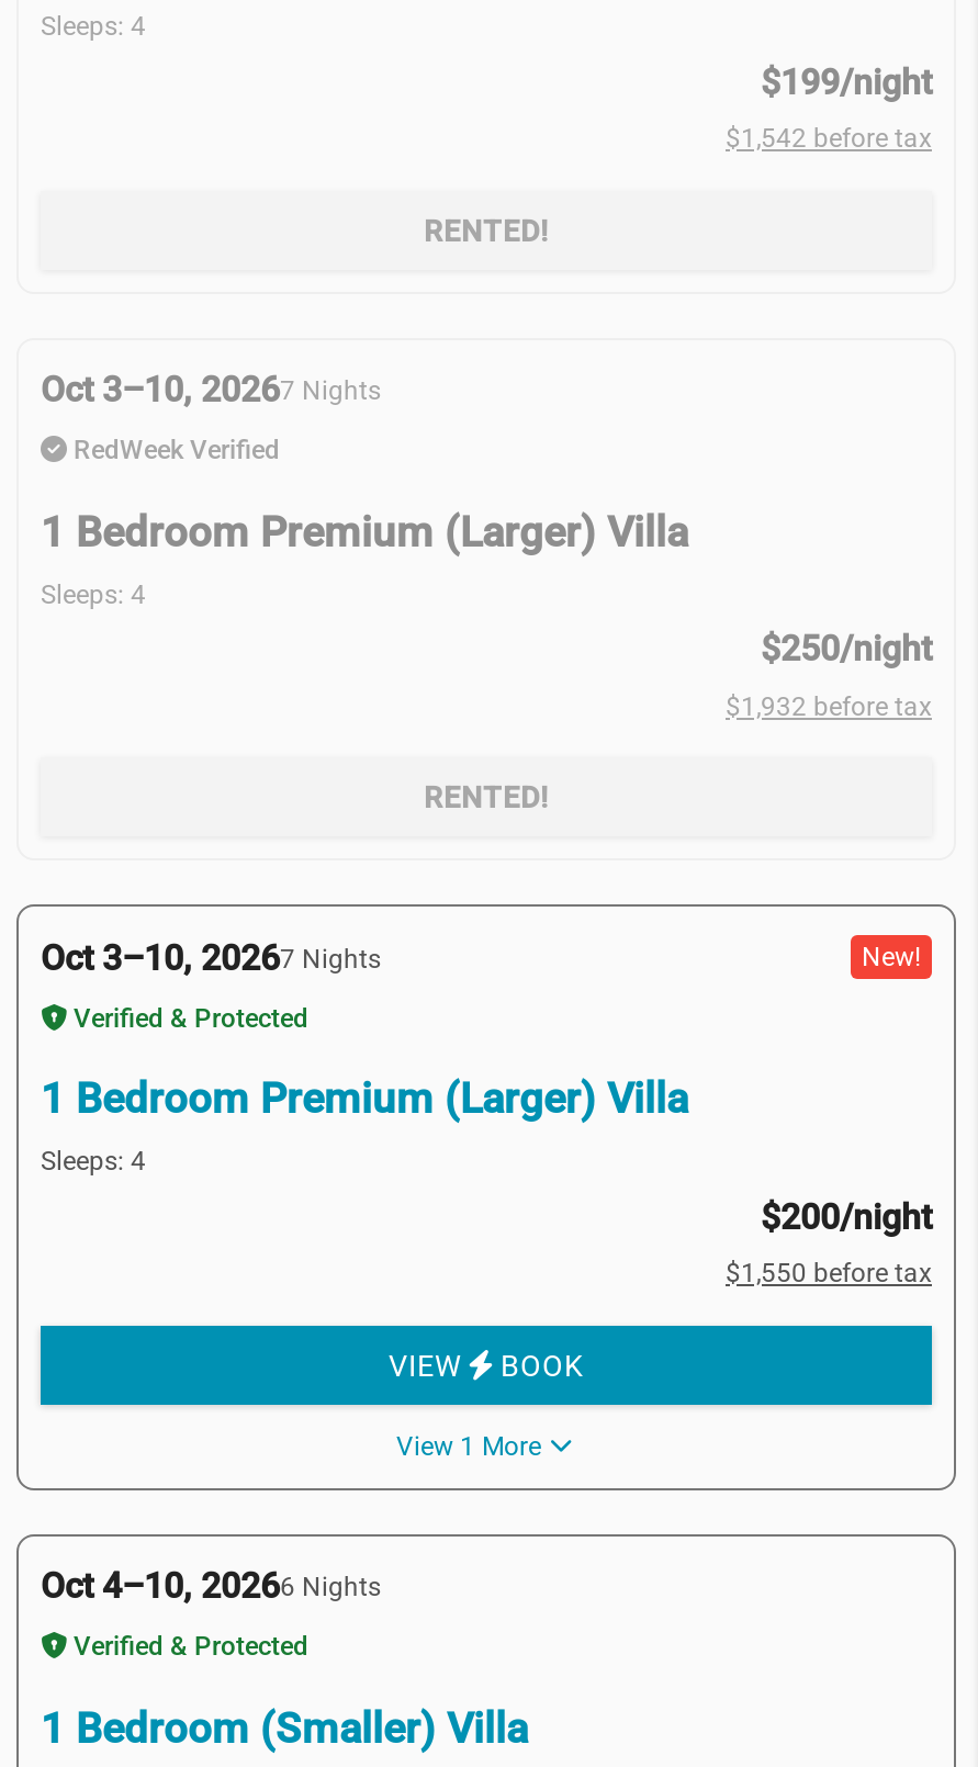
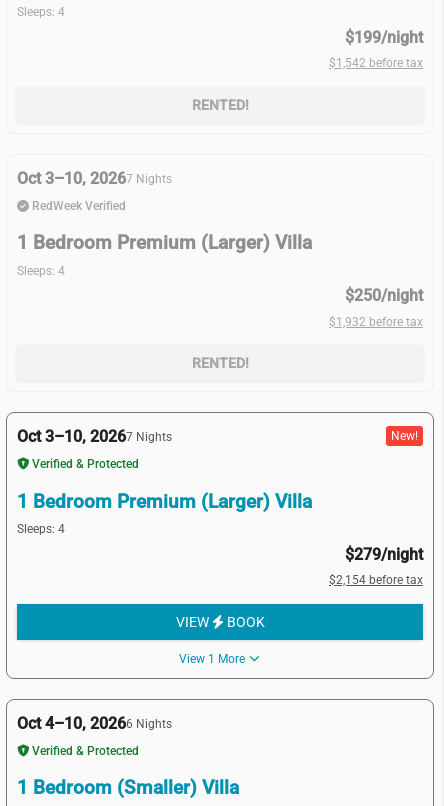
- $200/night
+ $279/night

- $1,550 before tax
+ $2,154 before tax
